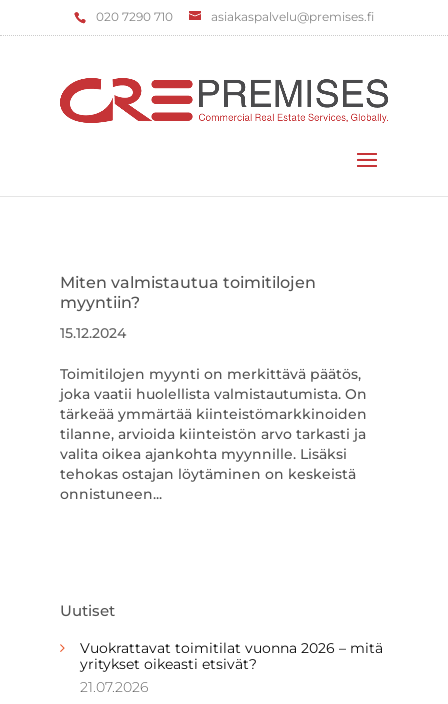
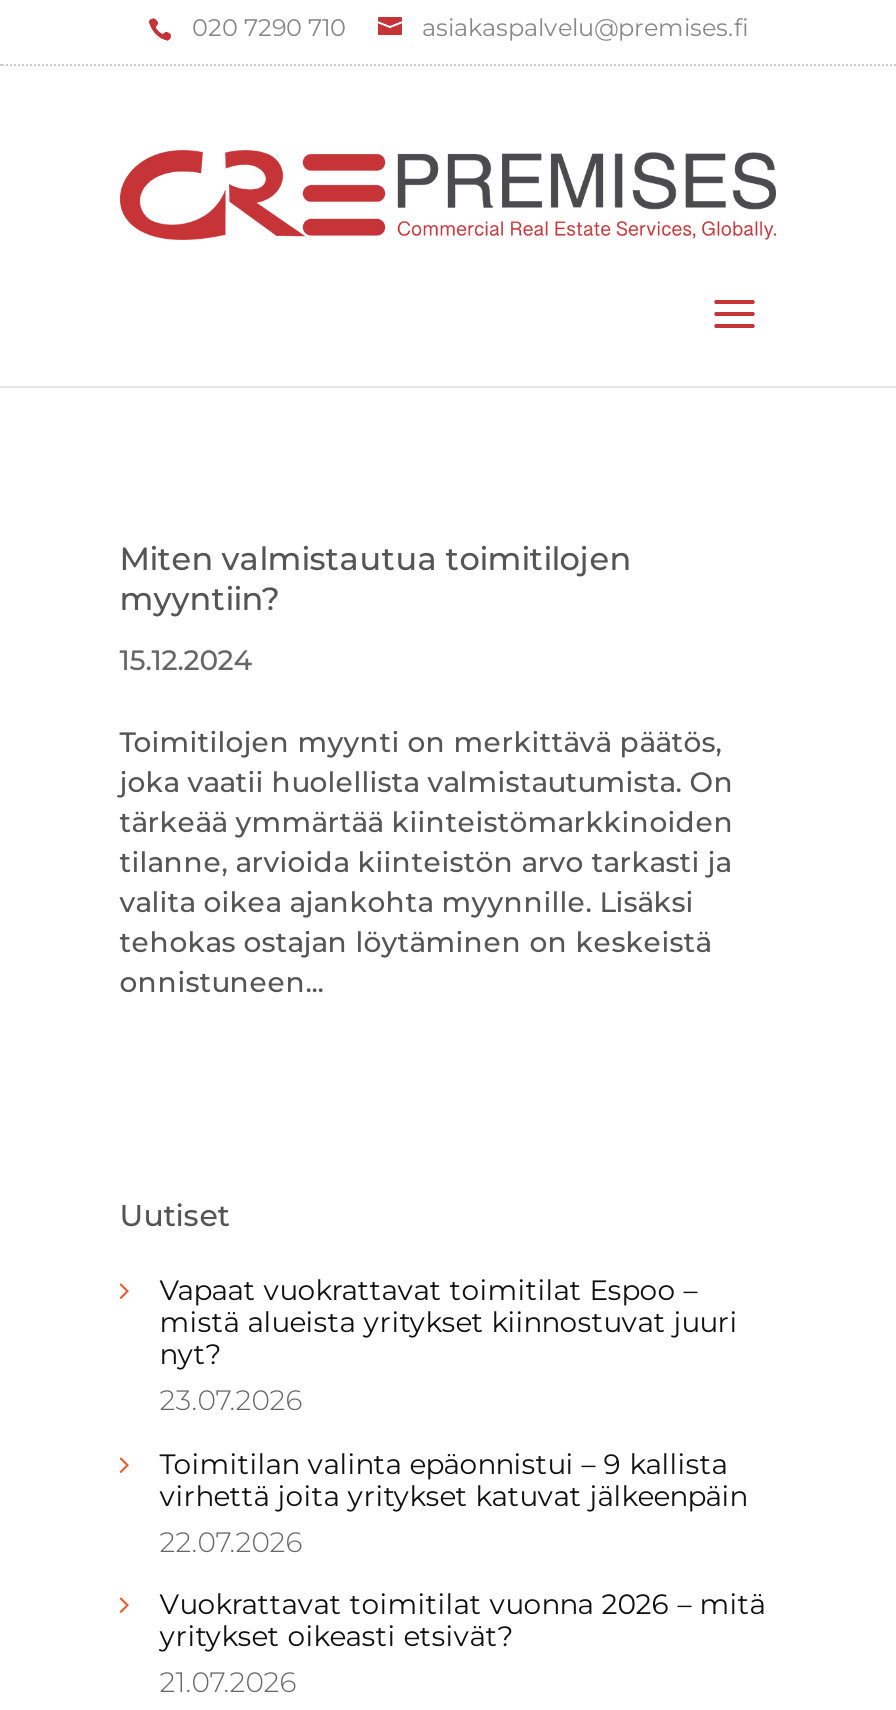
+ Vapaat vuokrattavat toimitilat Espoo –
+ mistä alueista yritykset kiinnostuvat juuri
+ nyt?
+ 23.07.2026
+ Toimitilan valinta epäonnistui – 9 kallista
+ virhettä joita yritykset katuvat jälkeenpäin
+ 22.07.2026
